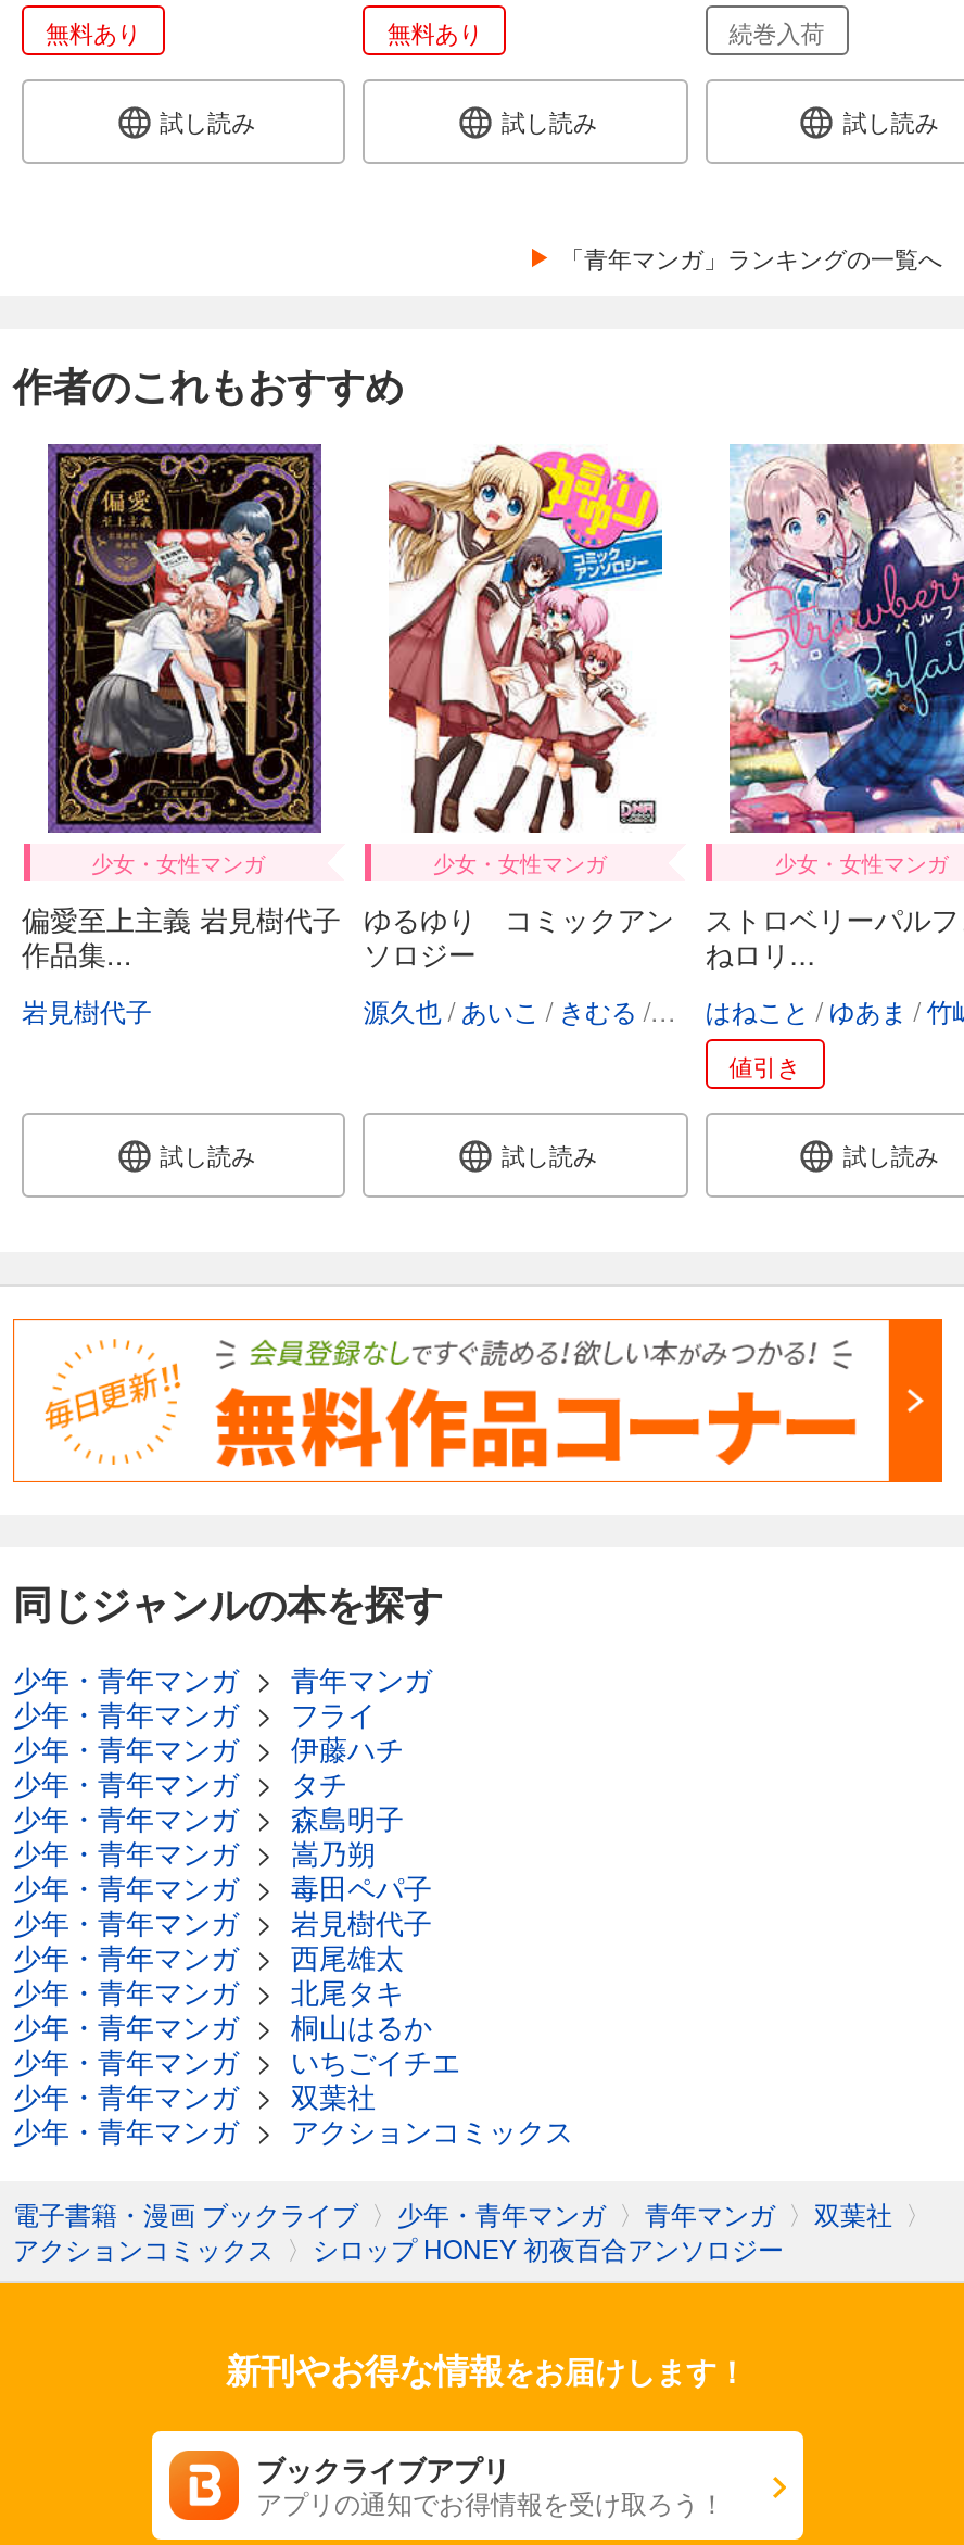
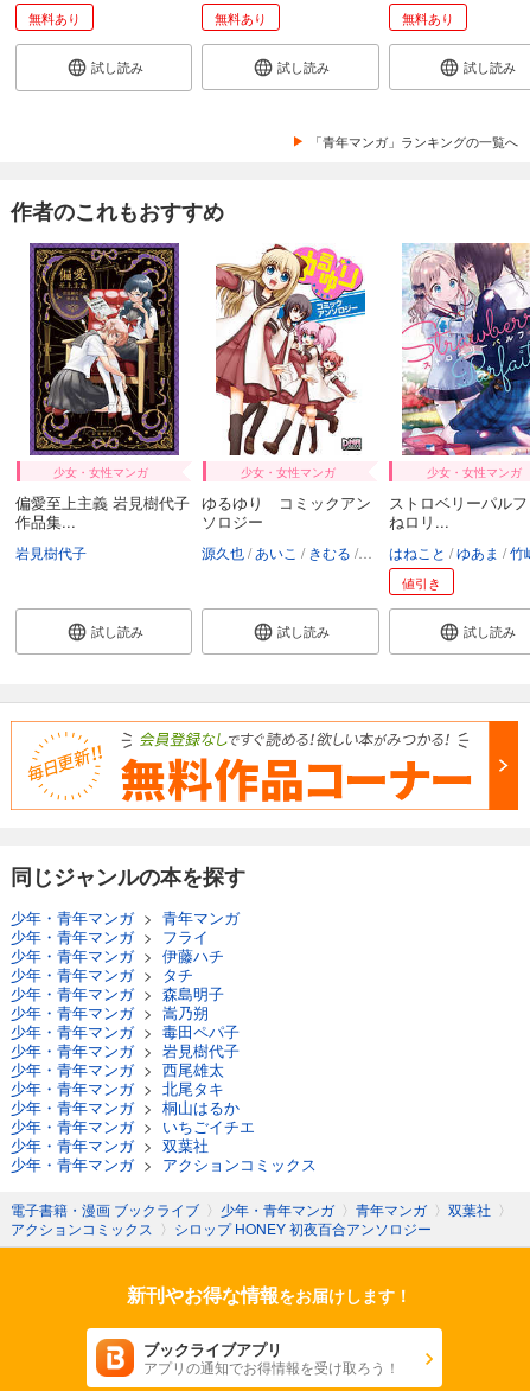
- 続巻入荷
+ 無料あり
